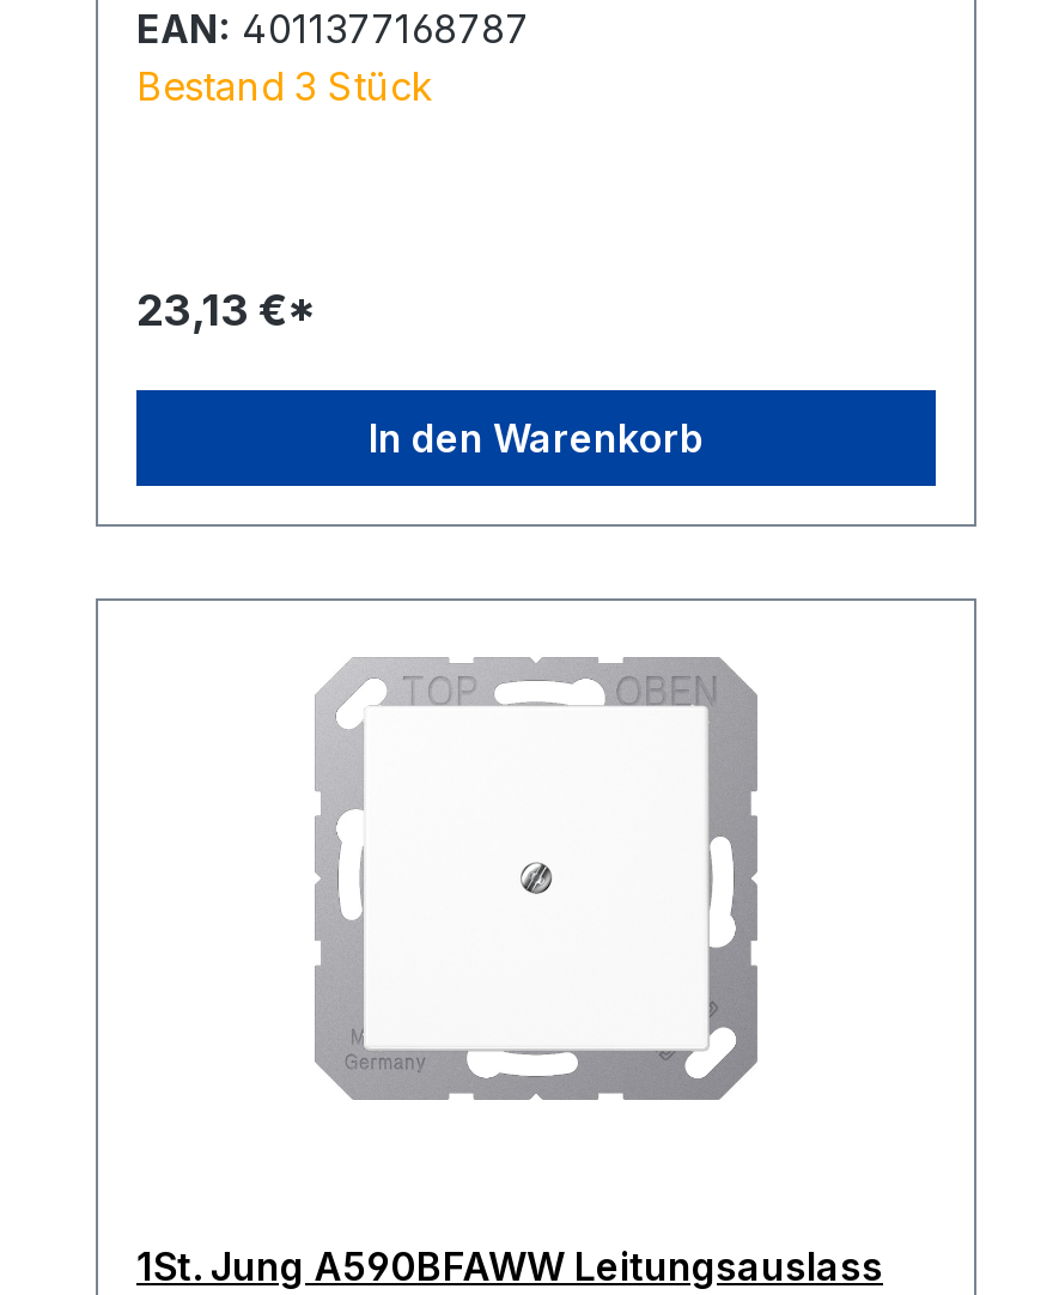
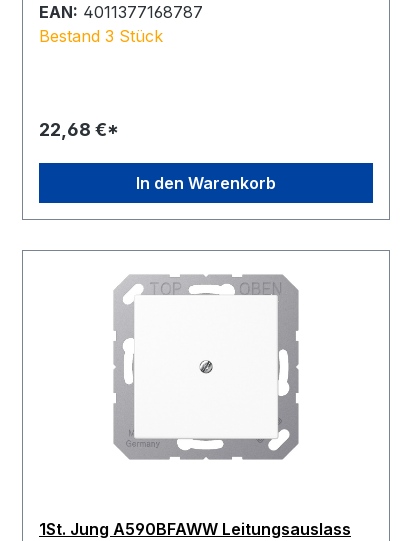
- 23,13 €*
+ 22,68 €*
